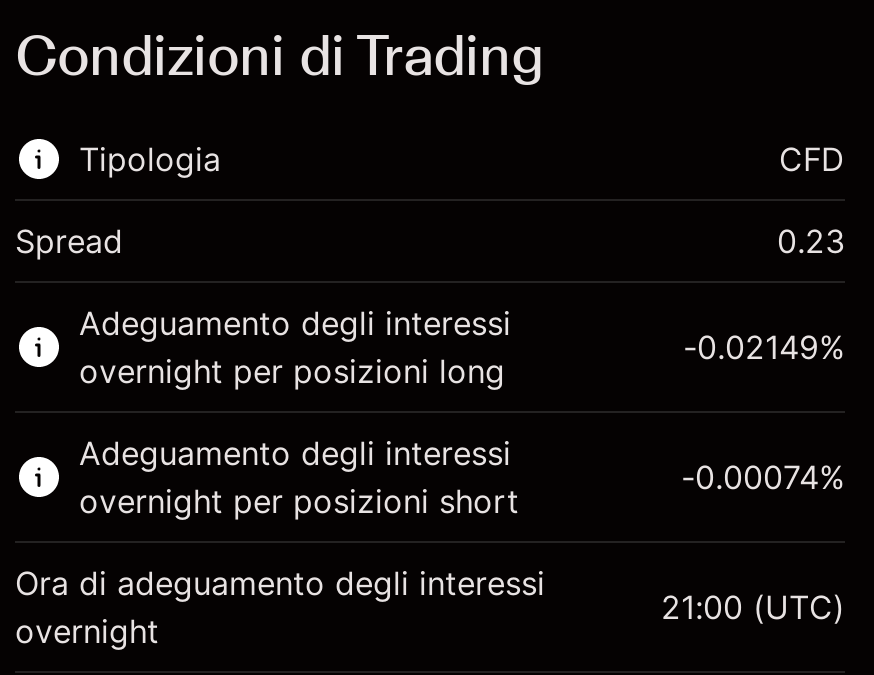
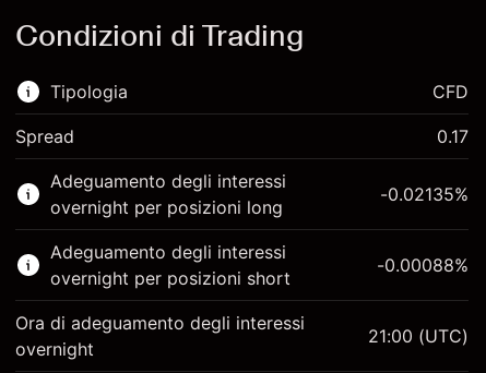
- 0.23
+ 0.17

- -0.02149%
+ -0.02135%

- -0.00074%
+ -0.00088%
